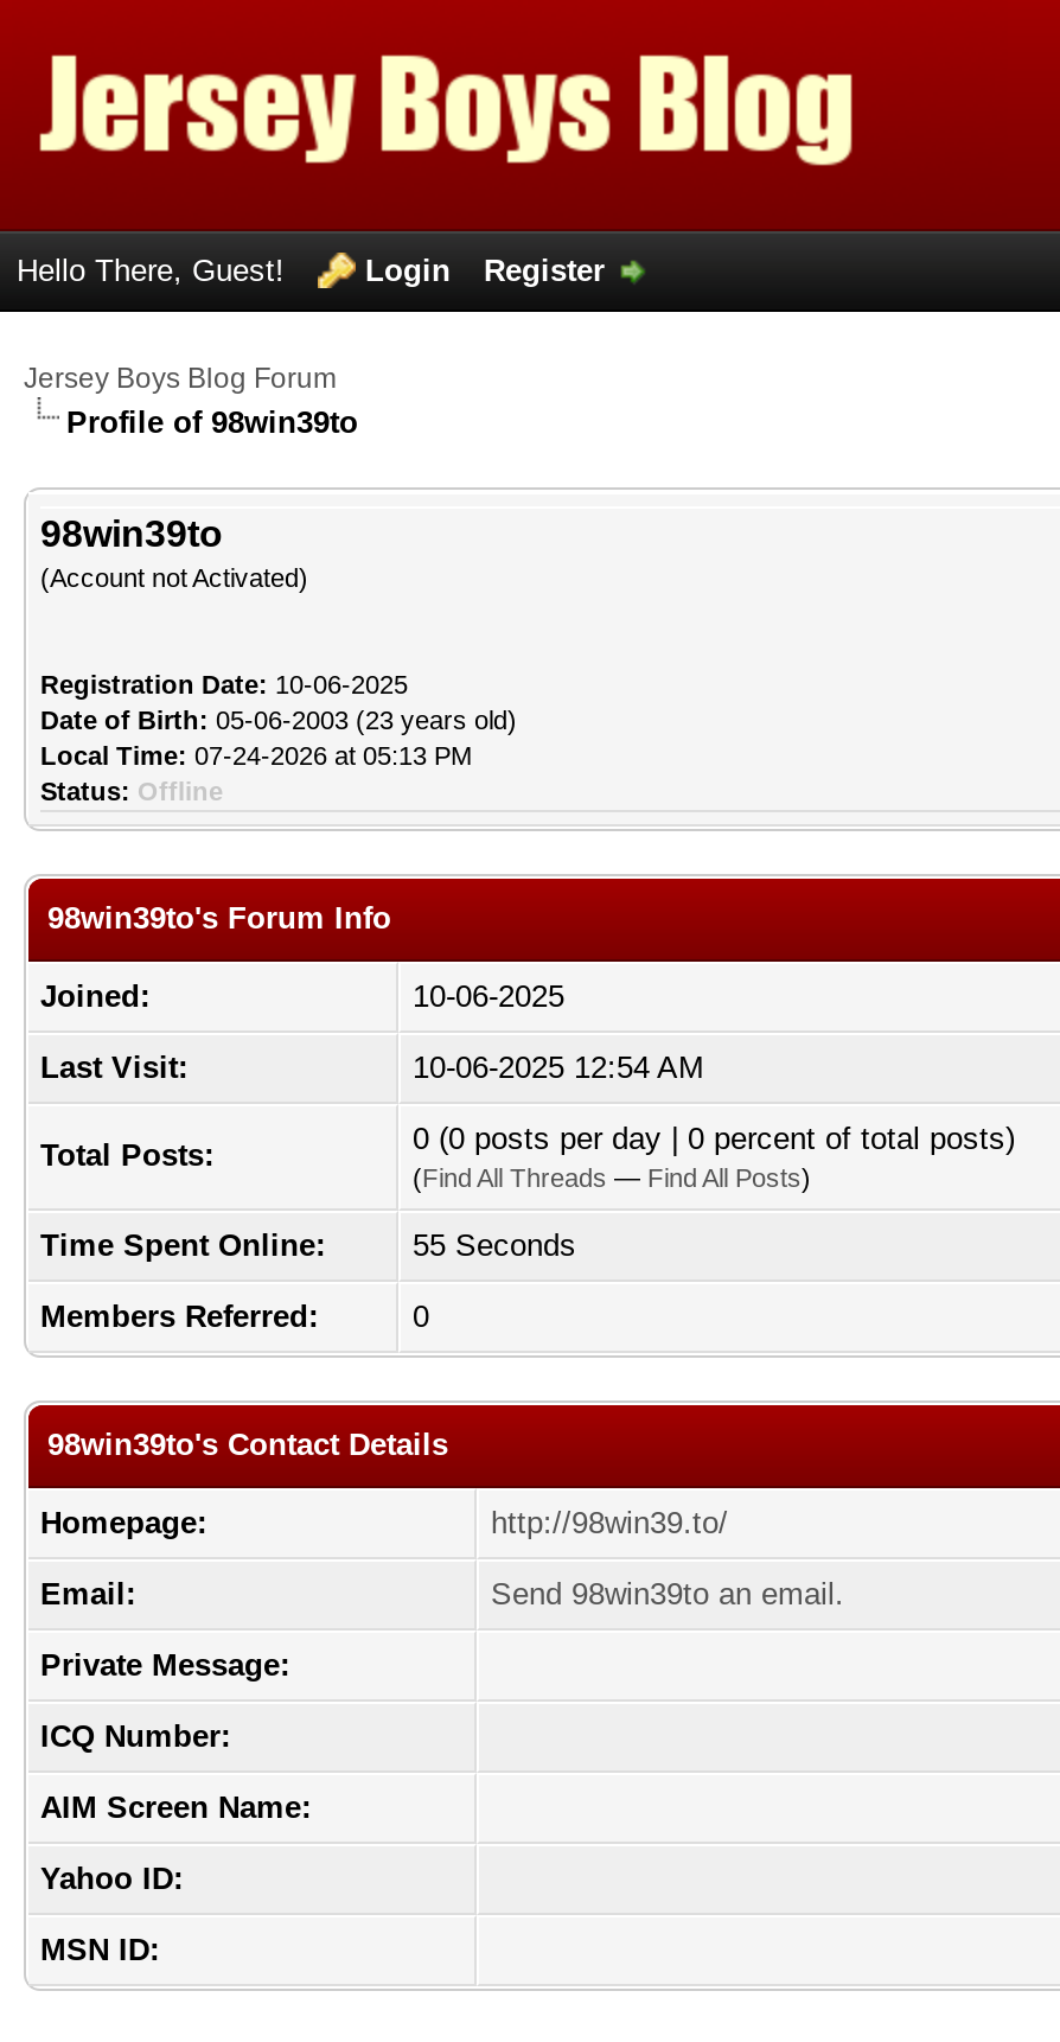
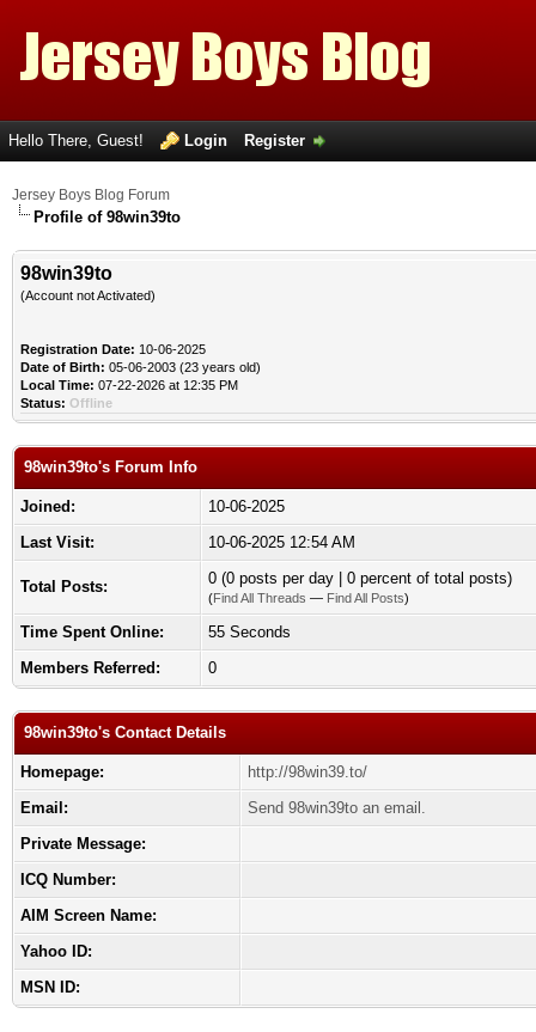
- Local Time: 07-24-2026 at 05:13 PM
+ Local Time: 07-22-2026 at 12:35 PM
